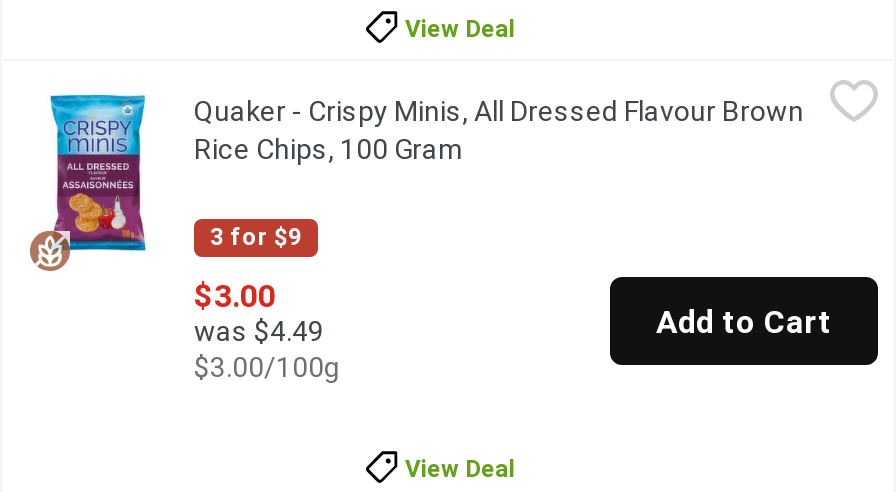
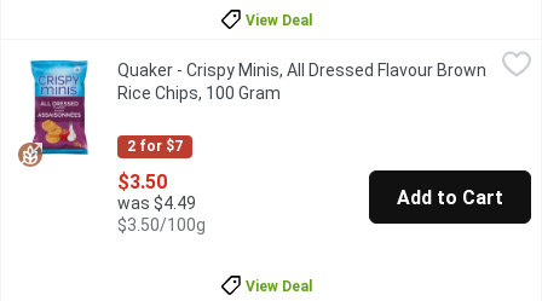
- 3 for $9
+ 2 for $7

- $3.00
+ $3.50

- $3.00/100g
+ $3.50/100g
